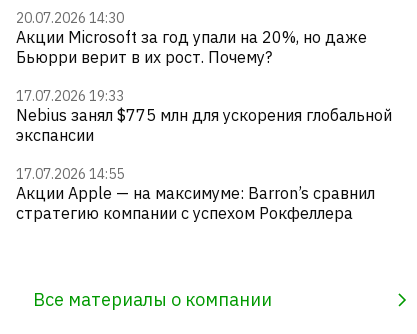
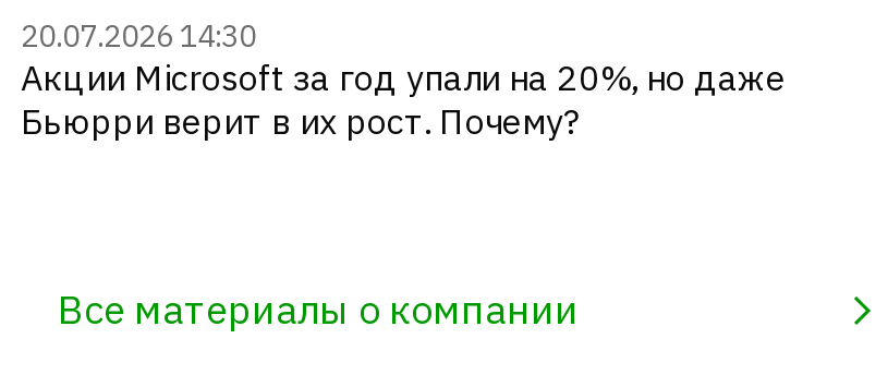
- 17.07.2026 19:33
- Nebius занял $775 млн для ускорения глобальной
- экспансии
- 17.07.2026 14:55
- Акции Apple — на максимуме: Barron’s сравнил
- стратегию компании с успехом Рокфеллера
